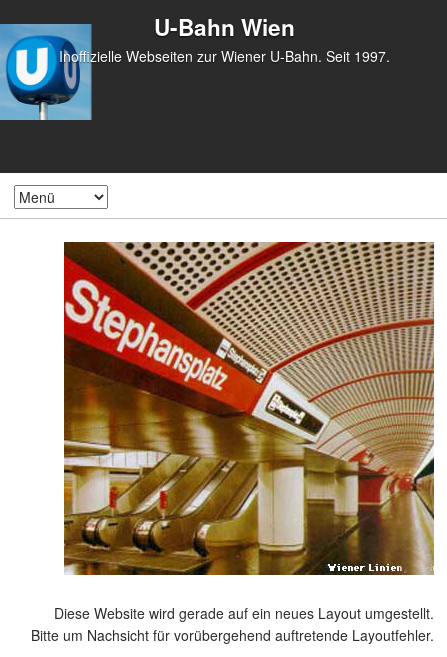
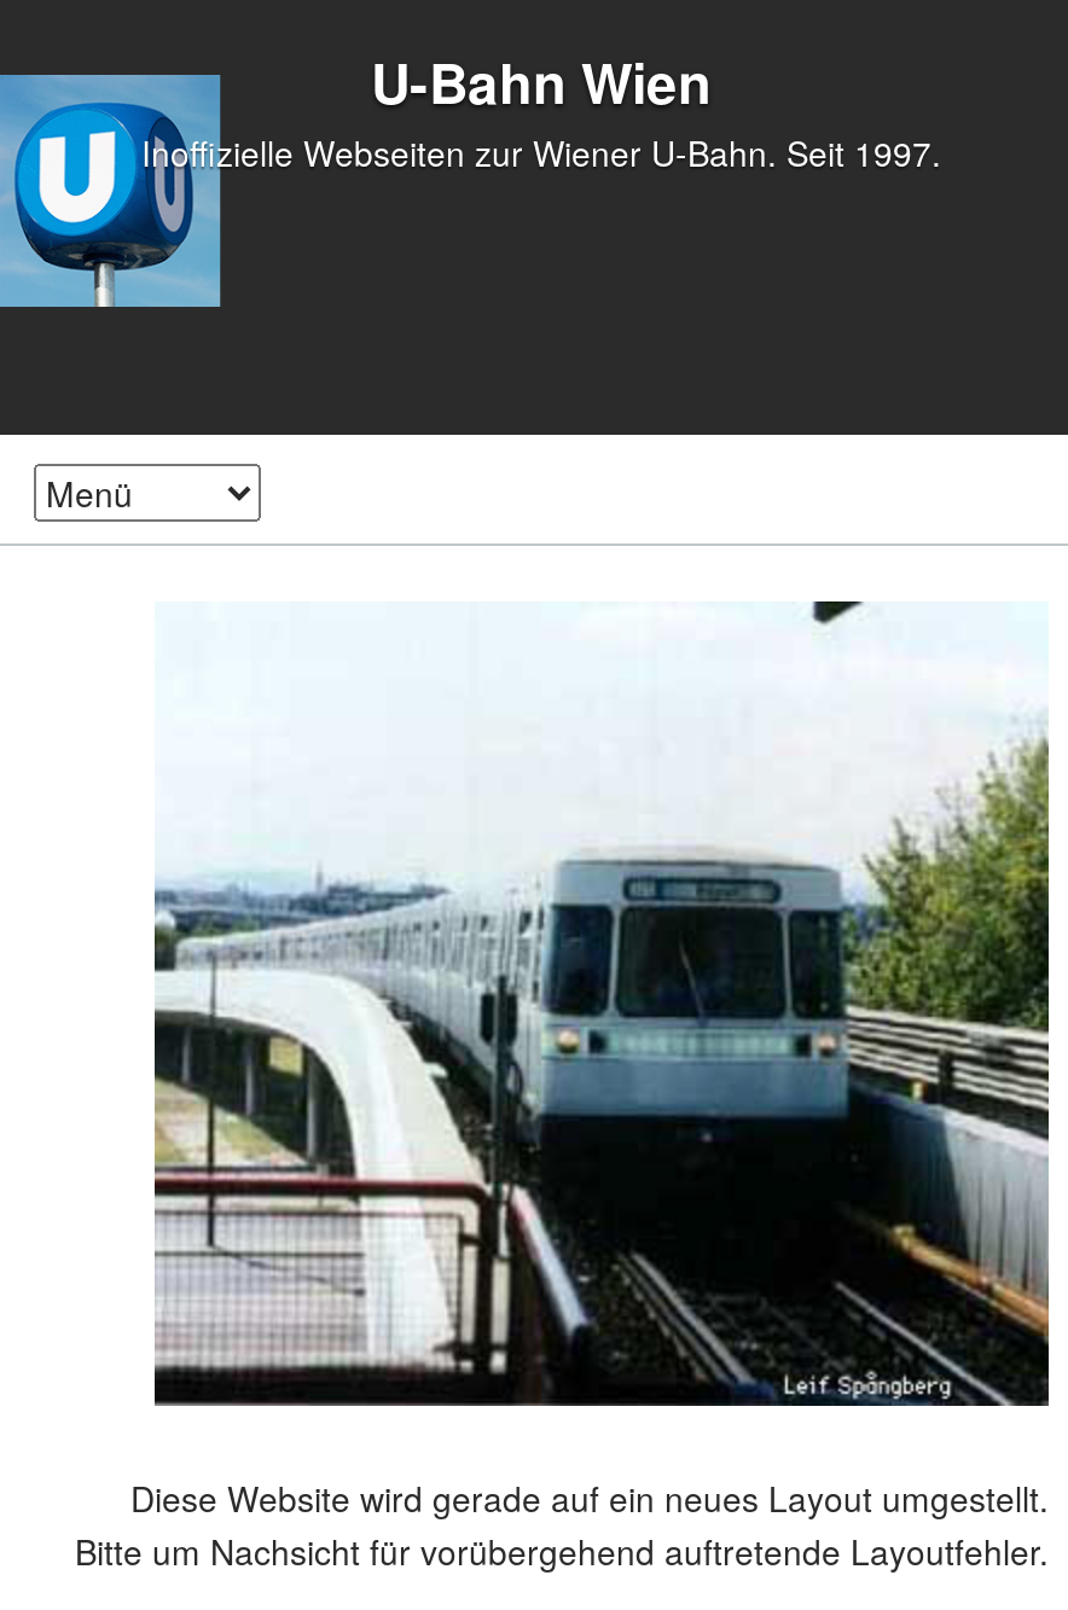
- [image]
+ [image]
